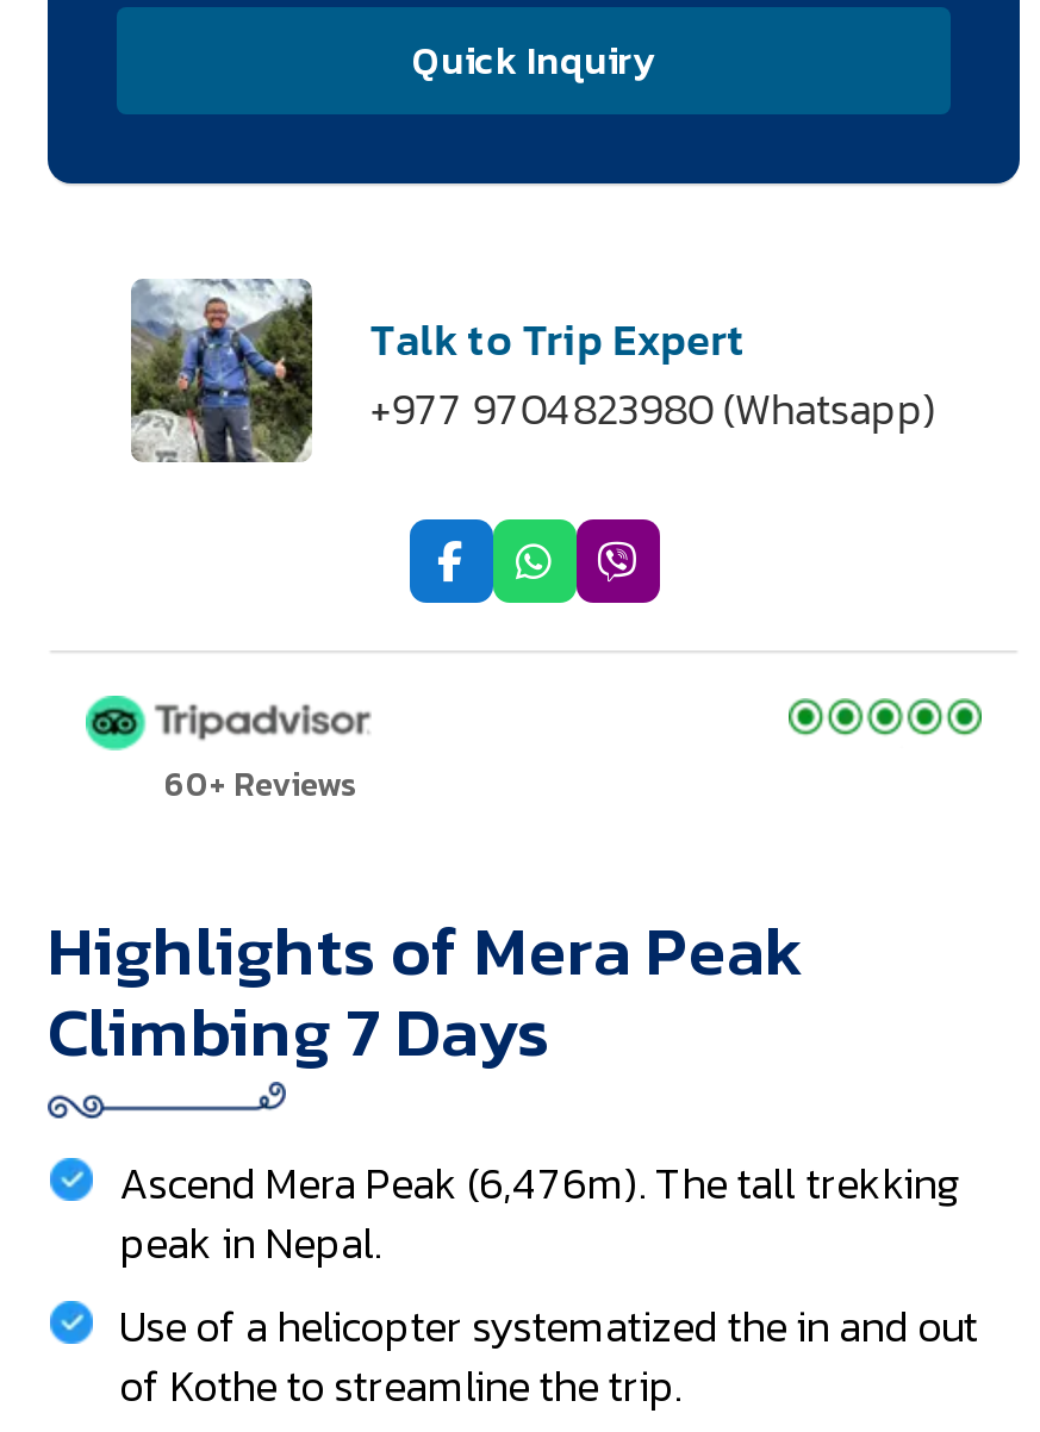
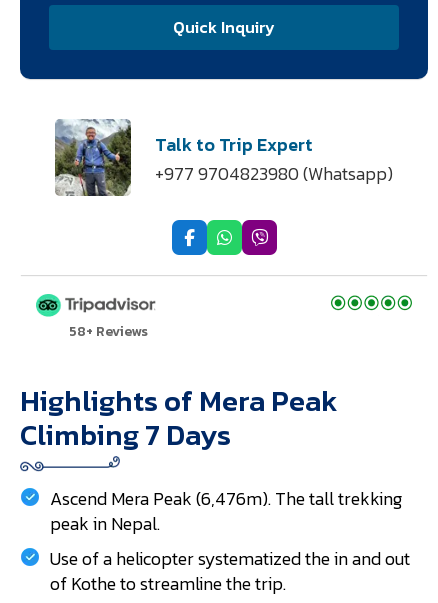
- 60+ Reviews
+ 58+ Reviews
